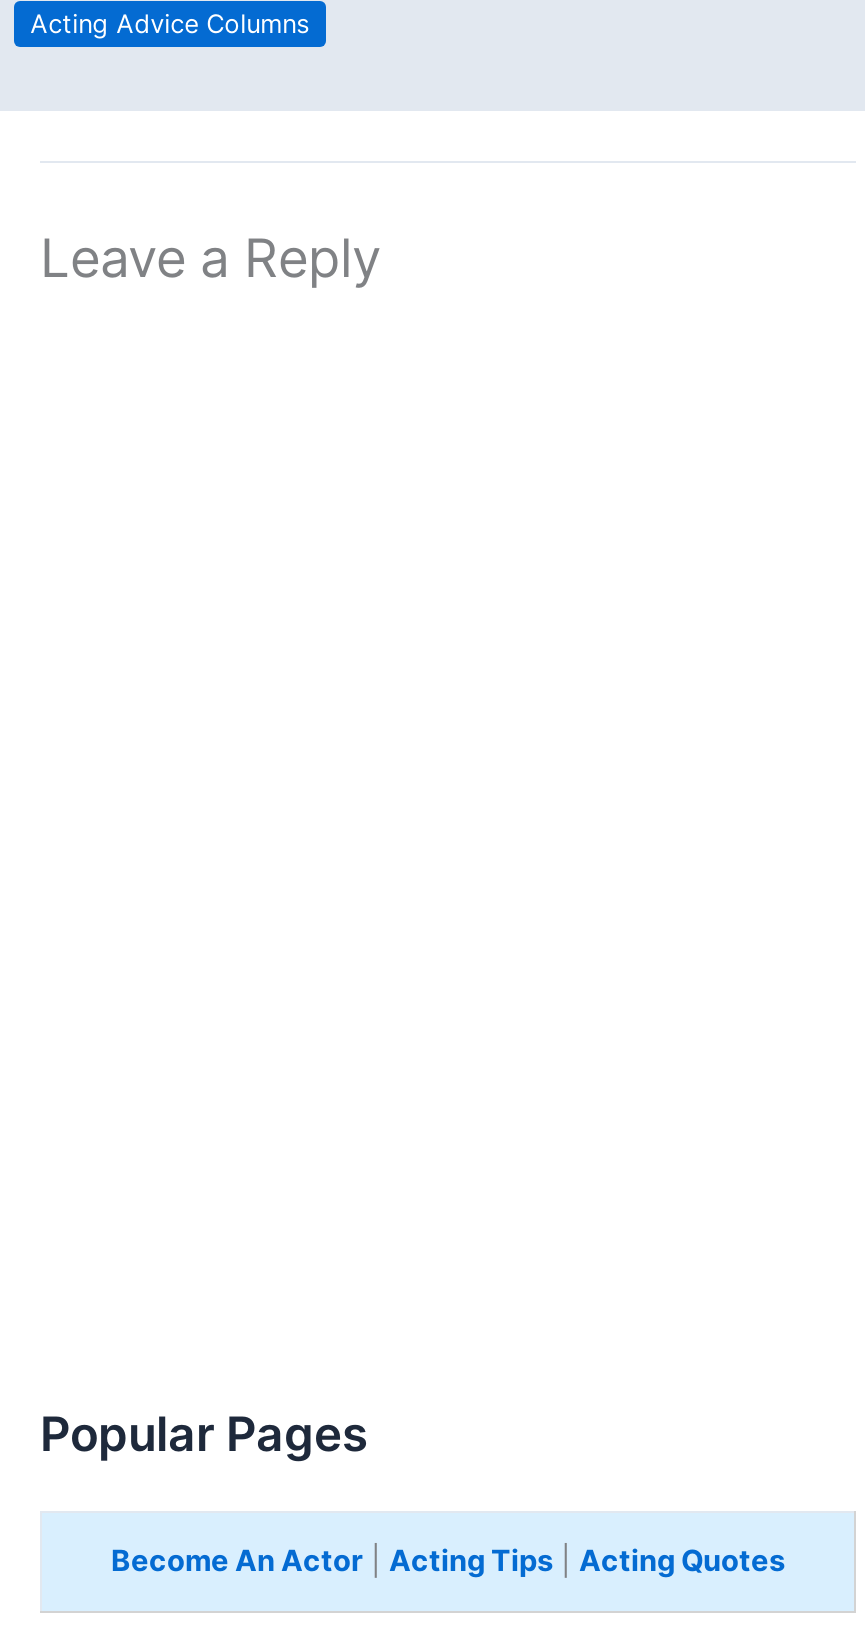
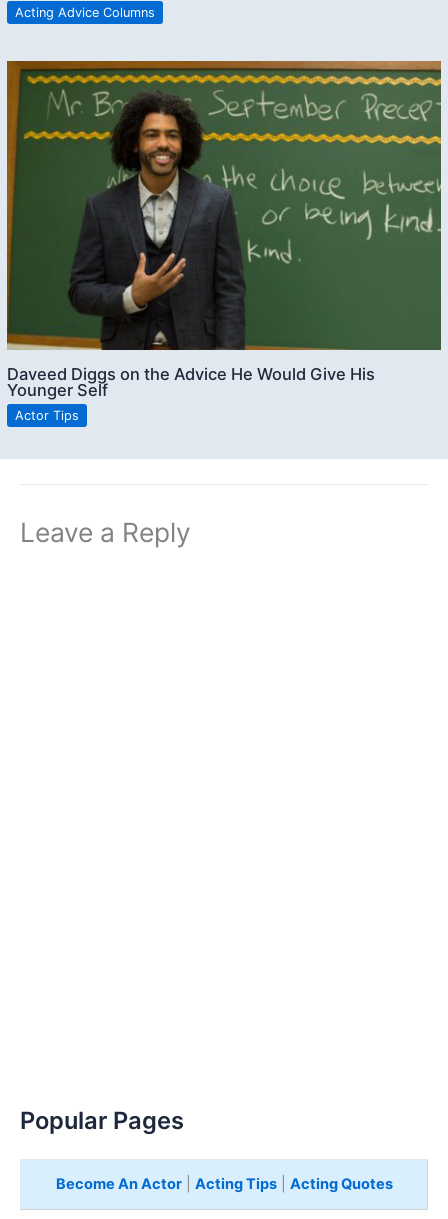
+ [image]
+ Daveed Diggs on the Advice He Would Give His
+ Younger Self
+ Actor Tips
